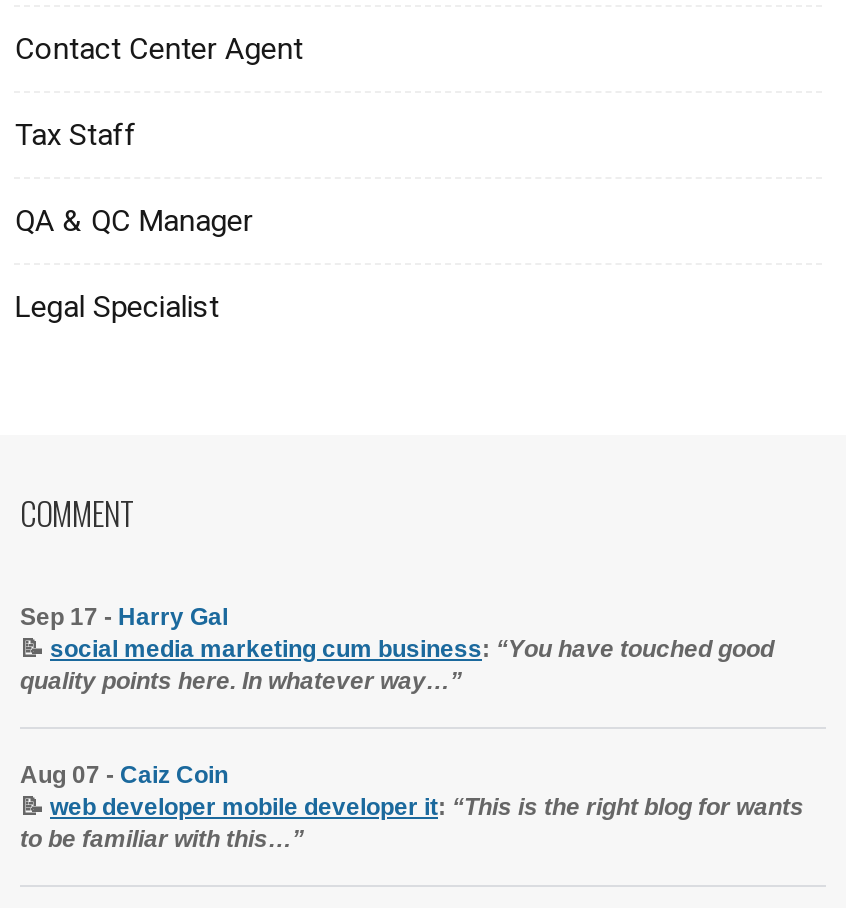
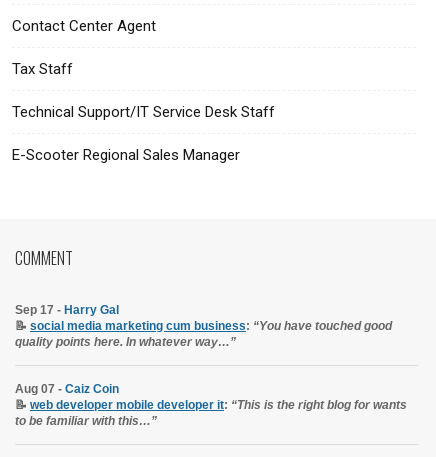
- QA & QC Manager
+ Technical Support/IT Service Desk Staff

- Legal Specialist
+ E-Scooter Regional Sales Manager
